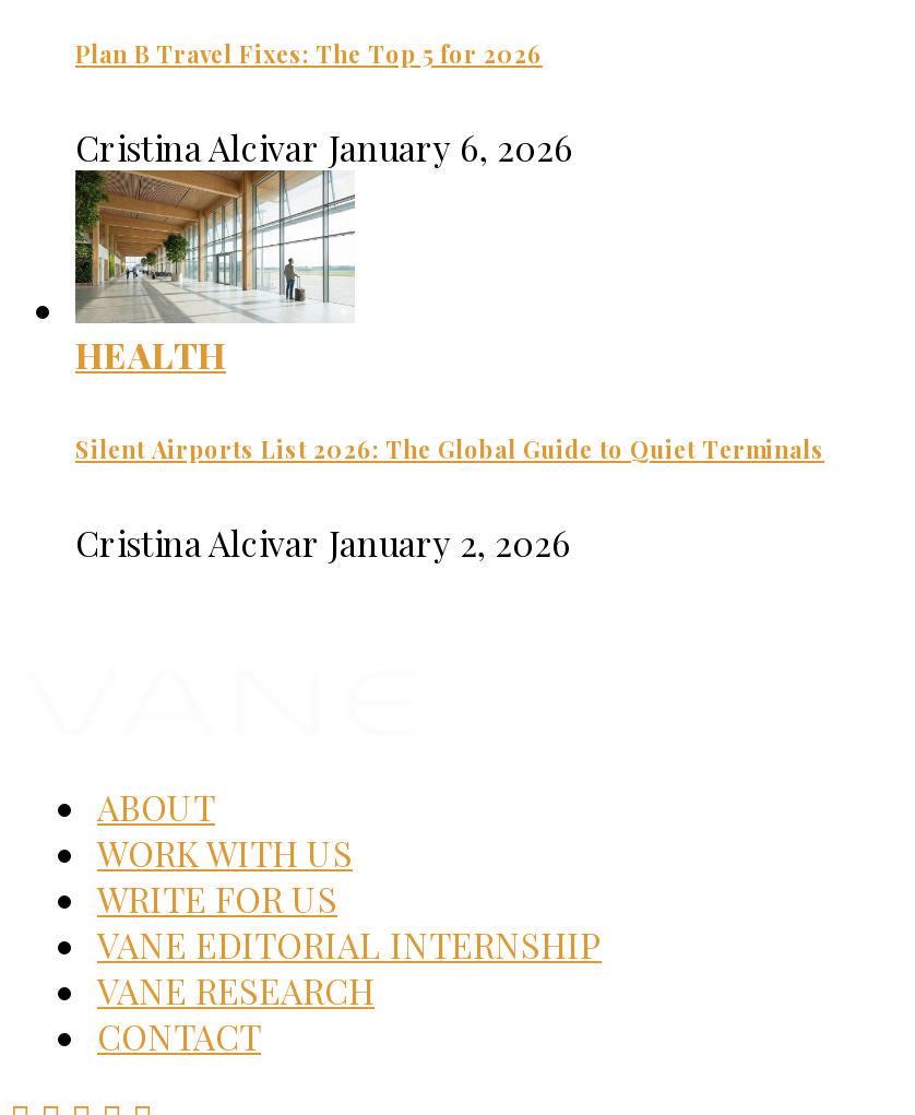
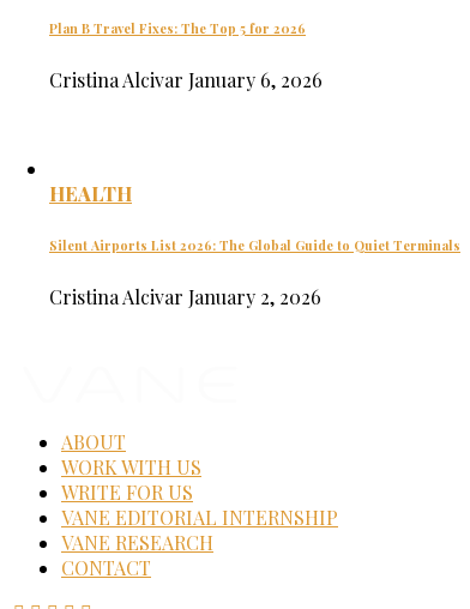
- [image]
